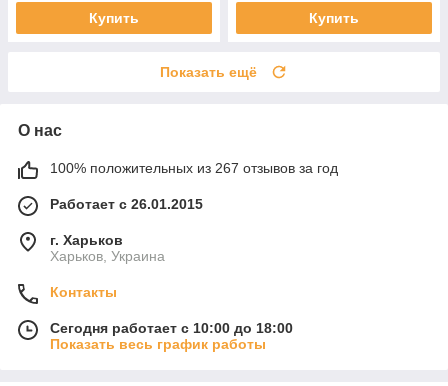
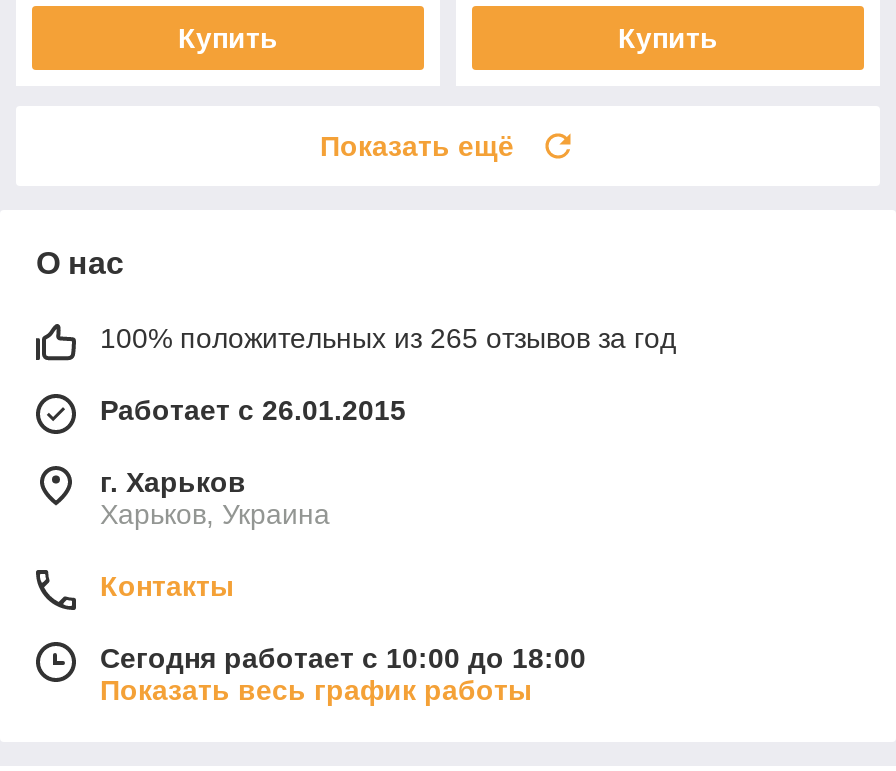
- 100% положительных из 267 отзывов за год
+ 100% положительных из 265 отзывов за год
